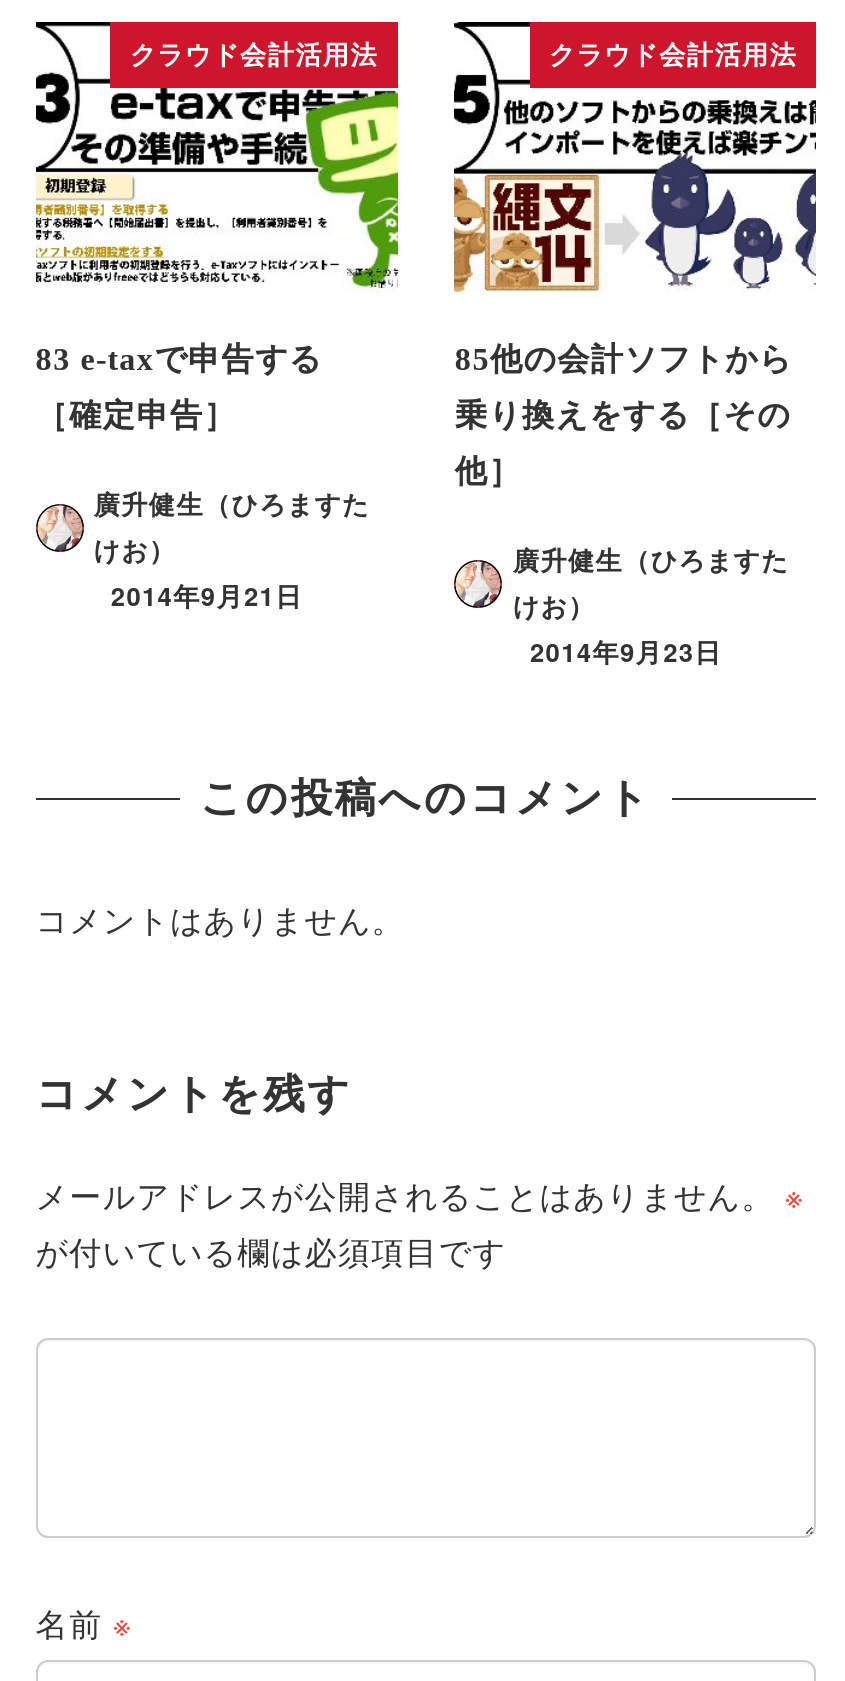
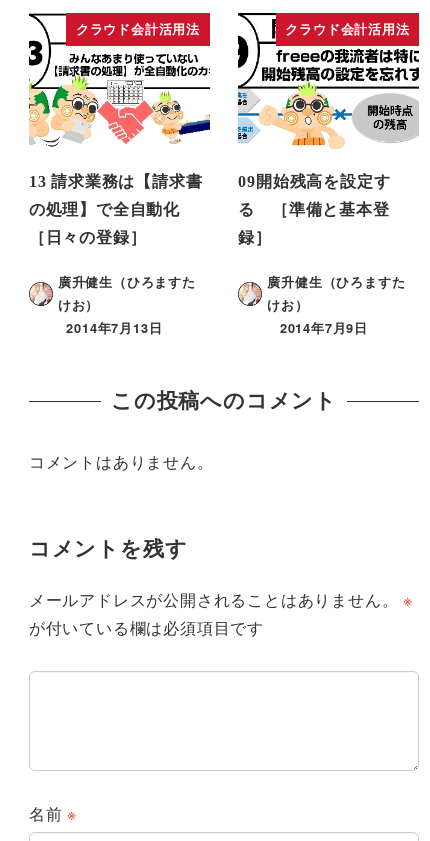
- [image]
- 85他の会計ソフトから
+ [image]
+ 09開始残高を設定す

- [image]
- 83 e-taxで申告する
- ［確定申告］
+ [image]
+ 13 請求業務は【請求書
+ の処理】で全自動化
+ ［日々の登録］

- 乗り換えをする［その
+ る ［準備と基本登

- 他］
+ 録］

moved down: 廣升健生（ひろますた | けお）

- 2014年9月21日
+ 2014年7月13日

- 2014年9月23日
+ 2014年7月9日
